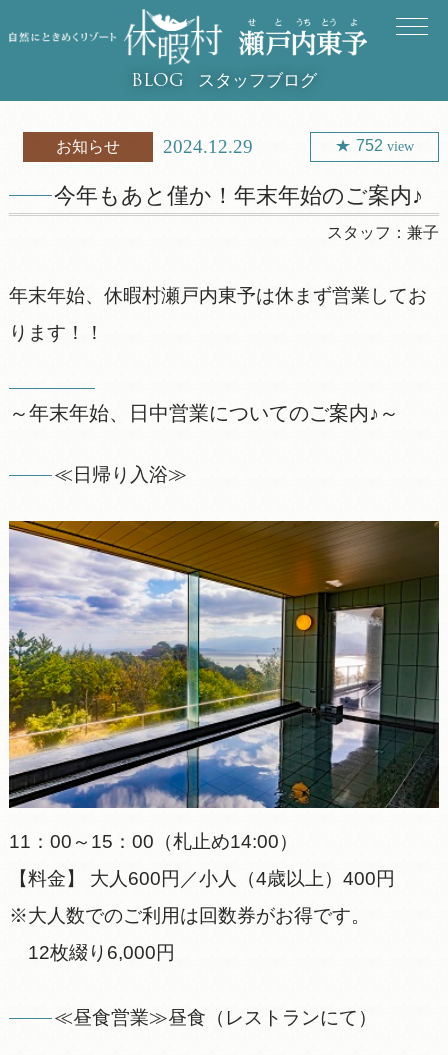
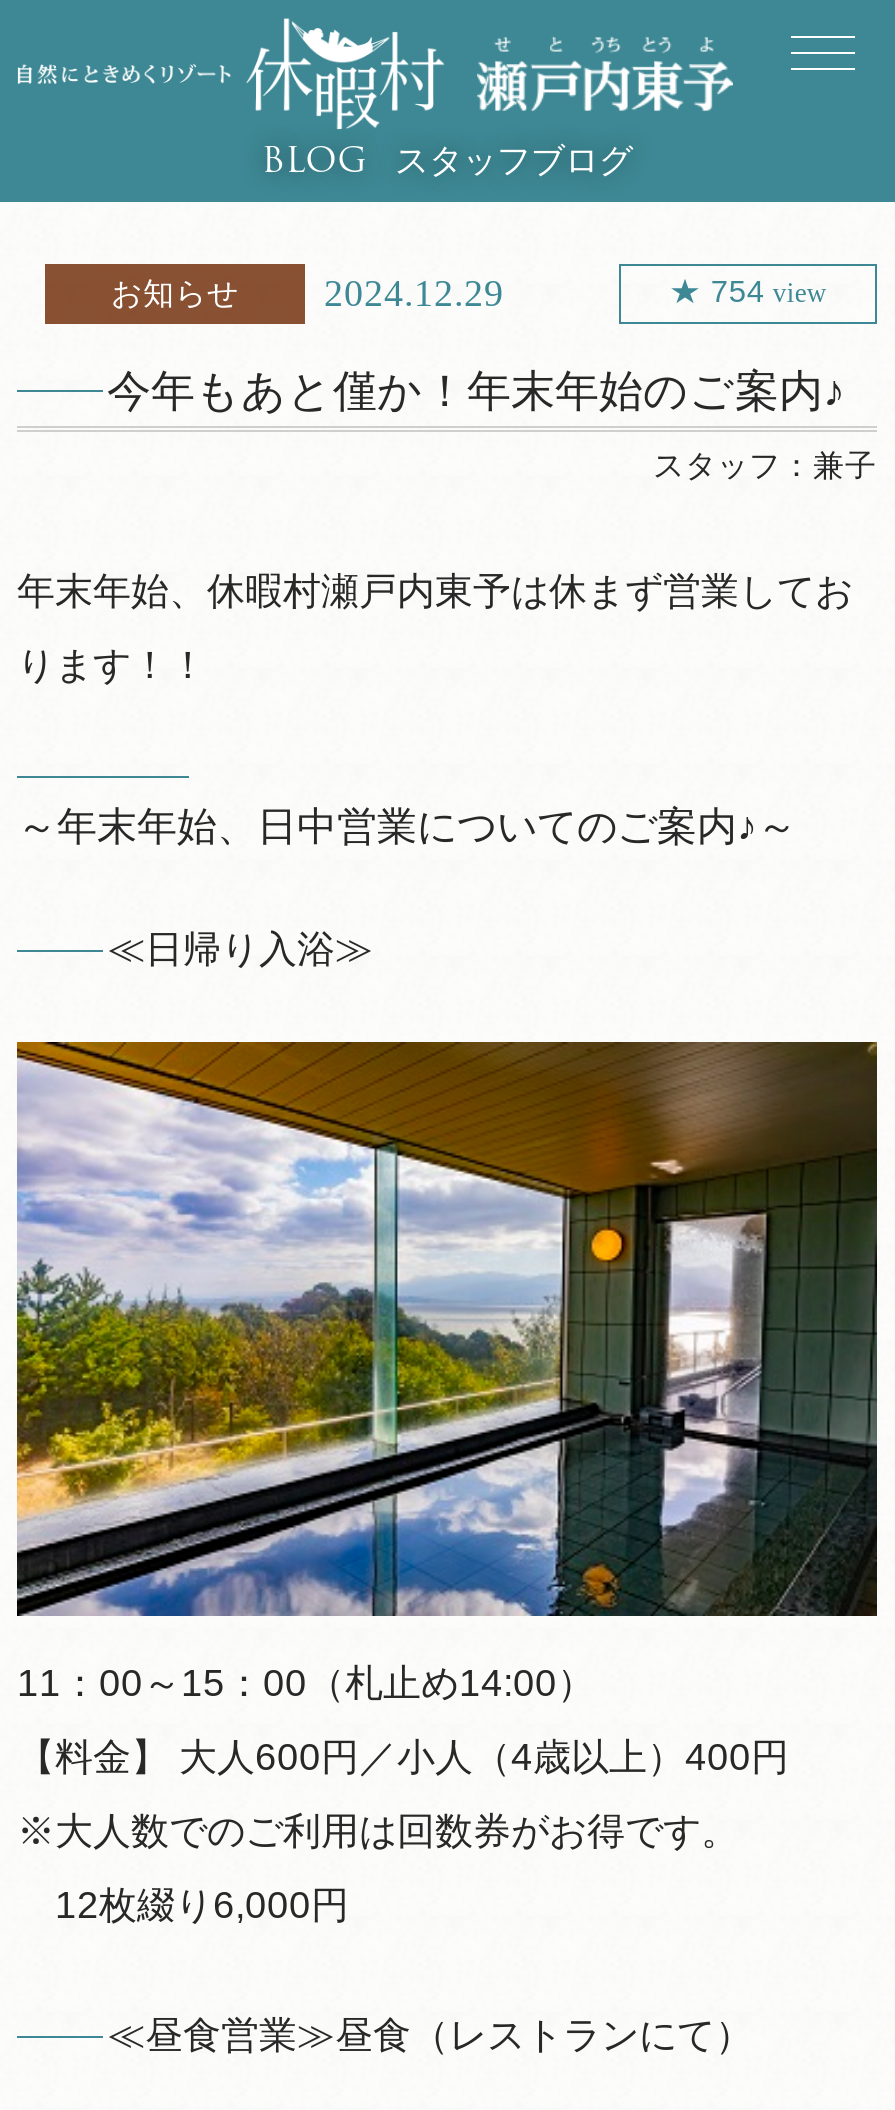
- 752 view
+ 754 view
